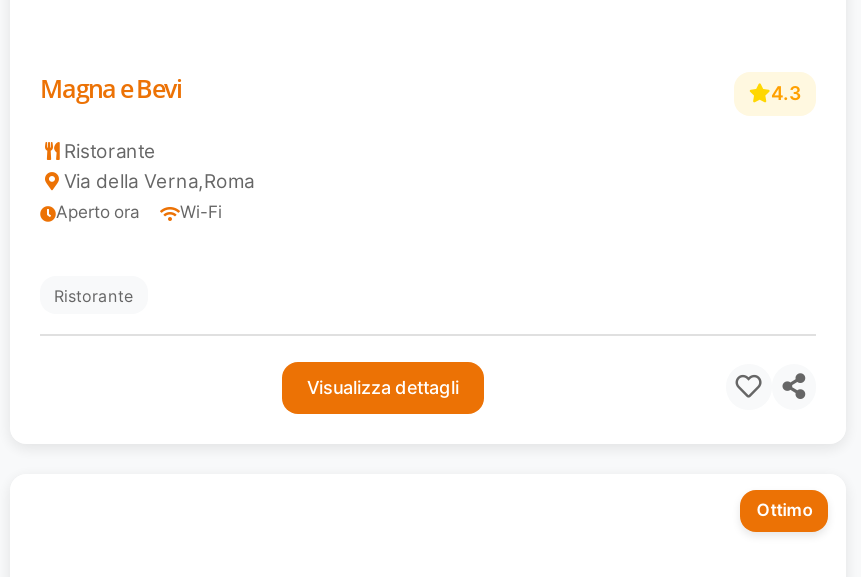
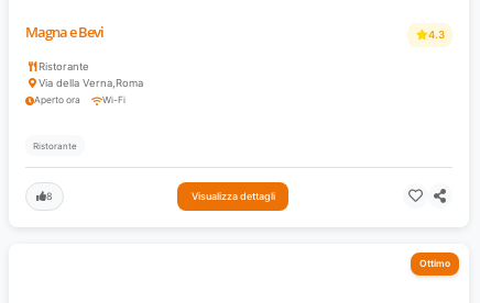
+ 8
